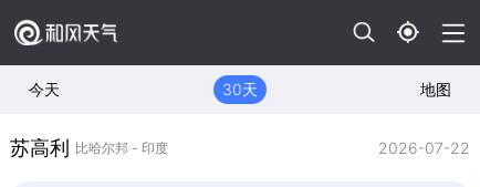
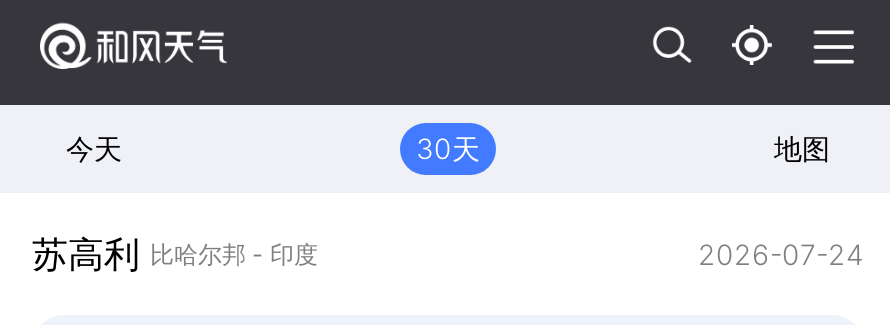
- 2026-07-22
+ 2026-07-24
